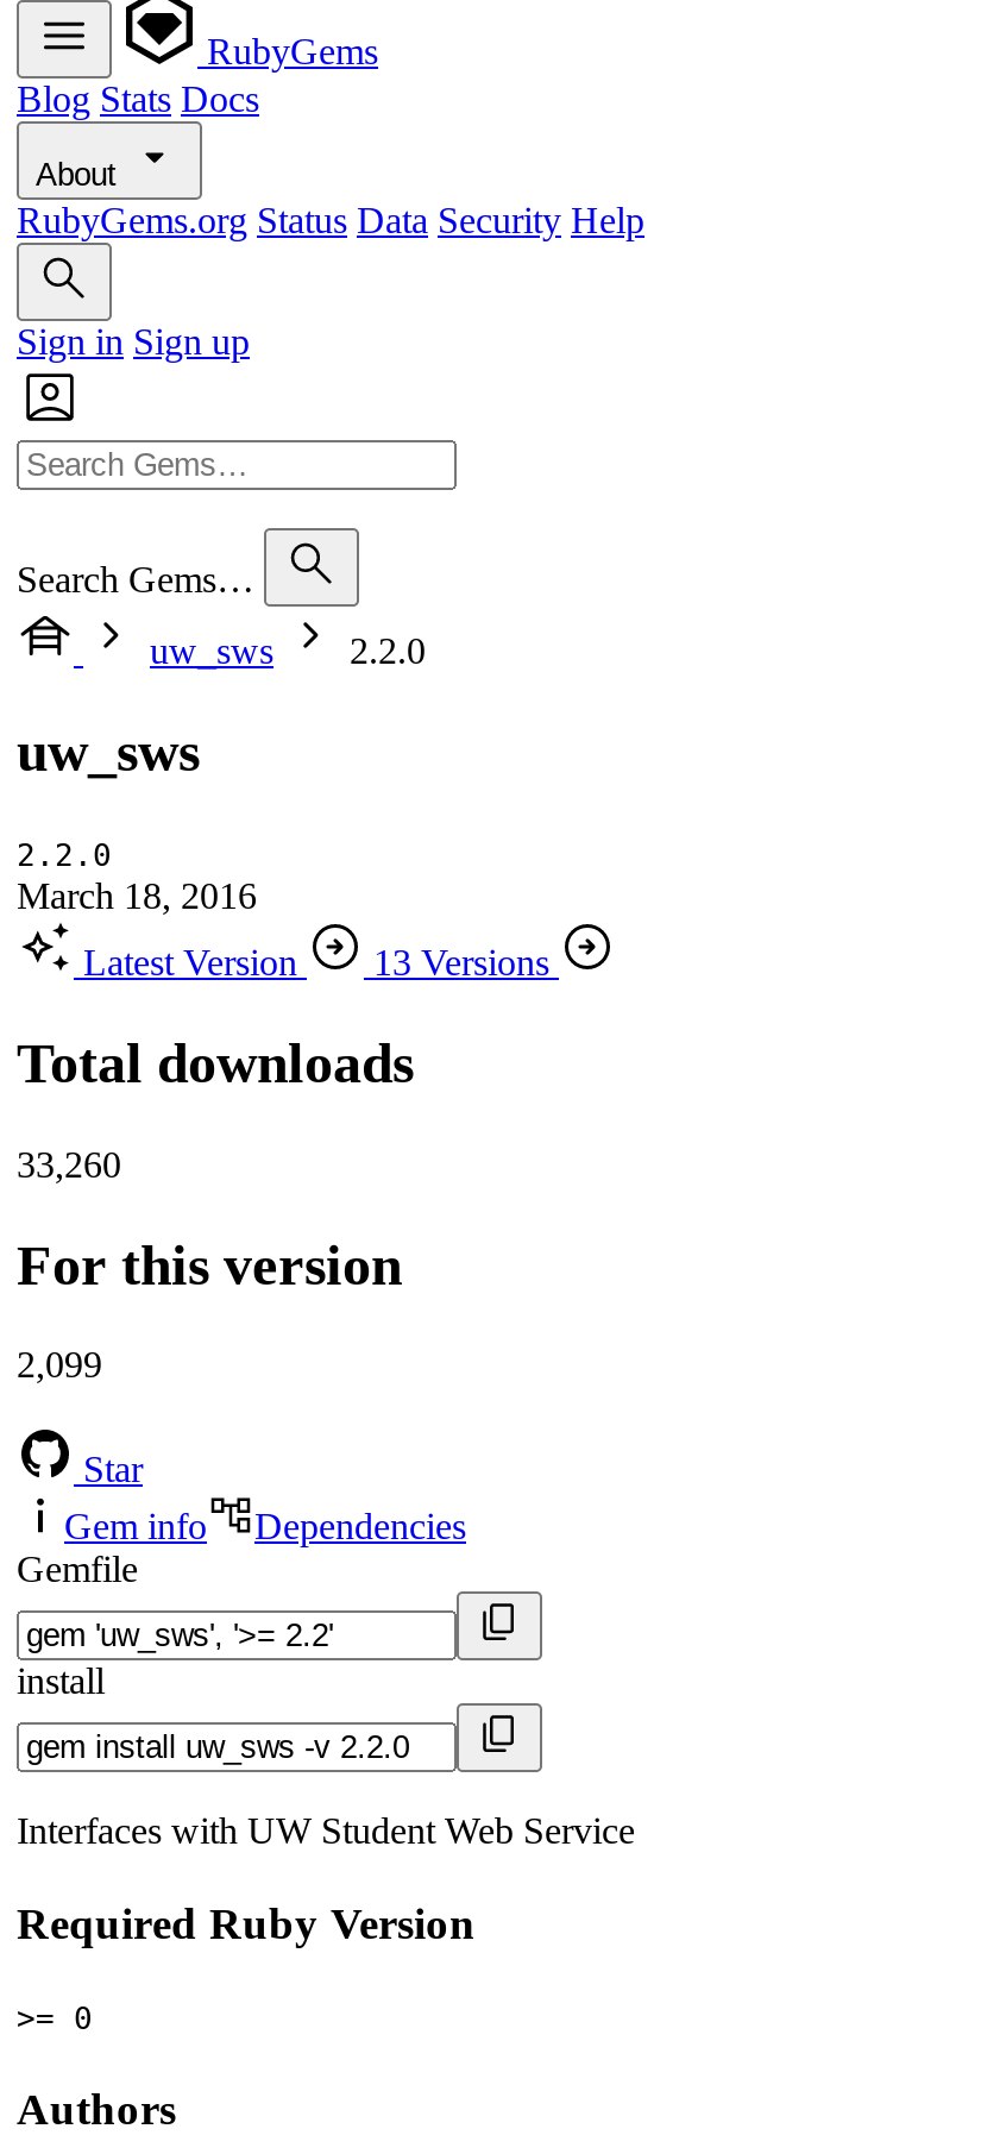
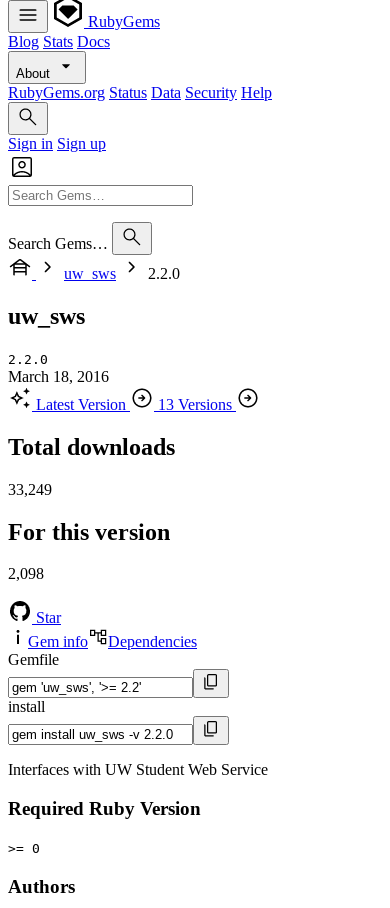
- 33,260
+ 33,249

- 2,099
+ 2,098
